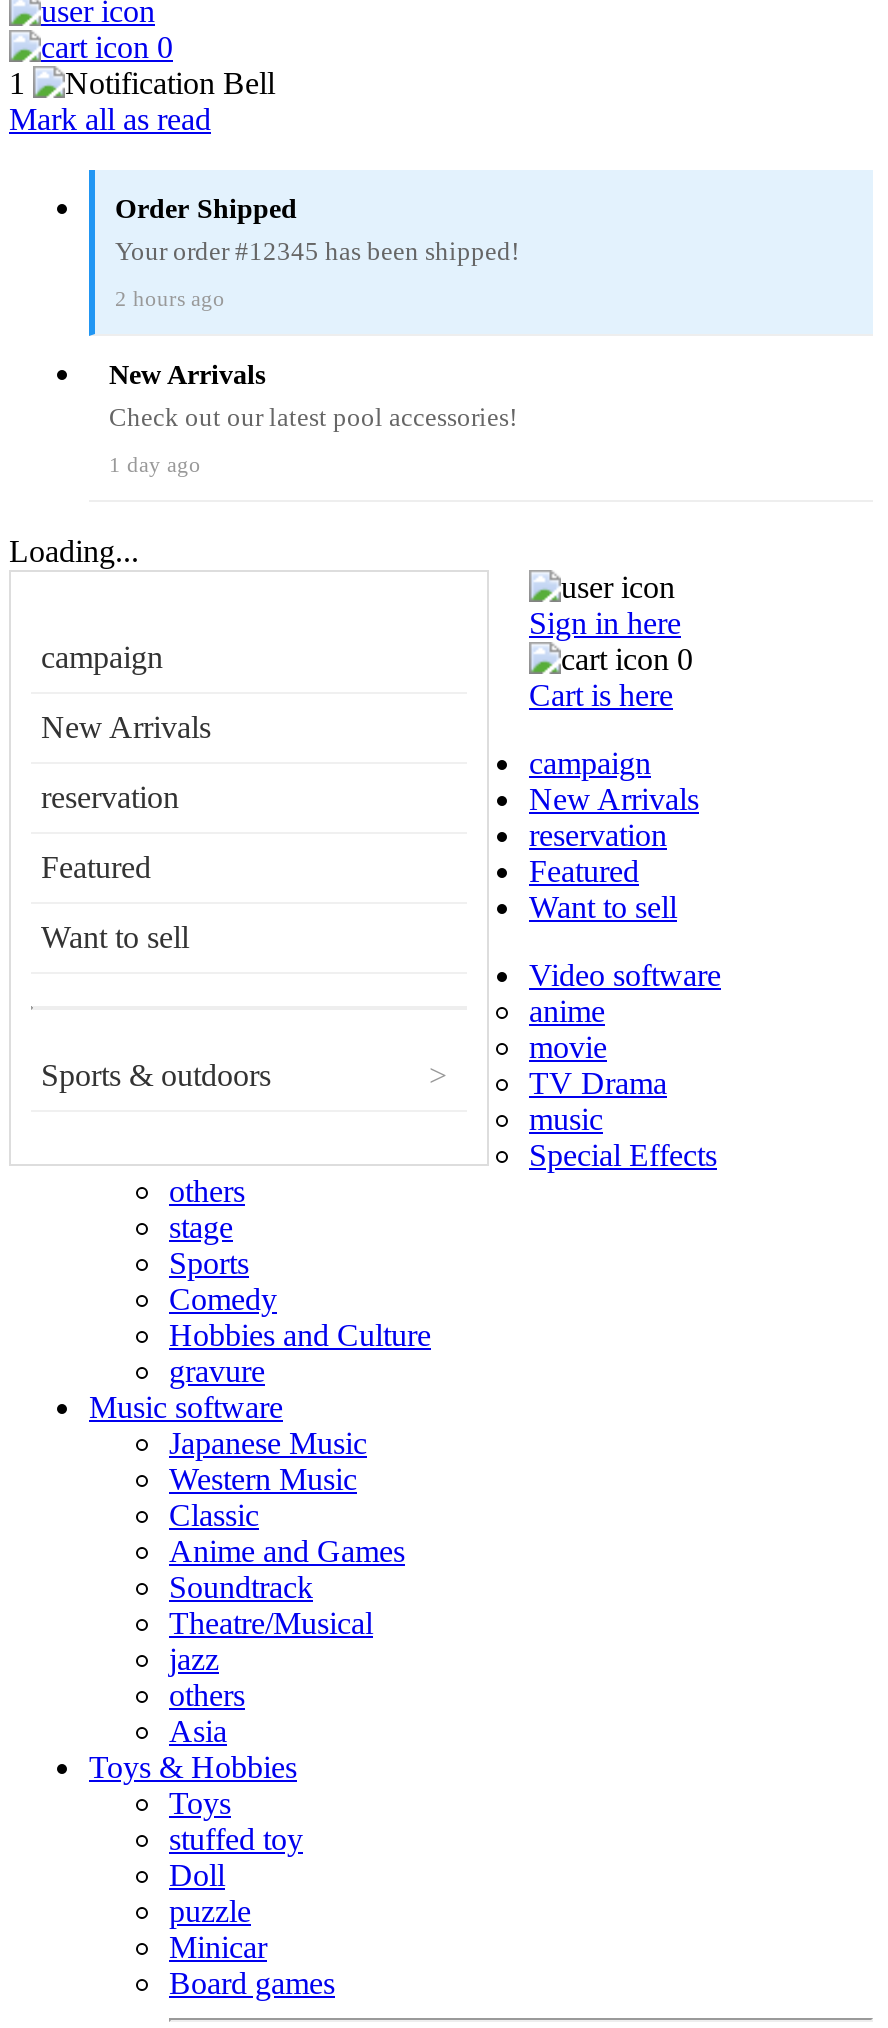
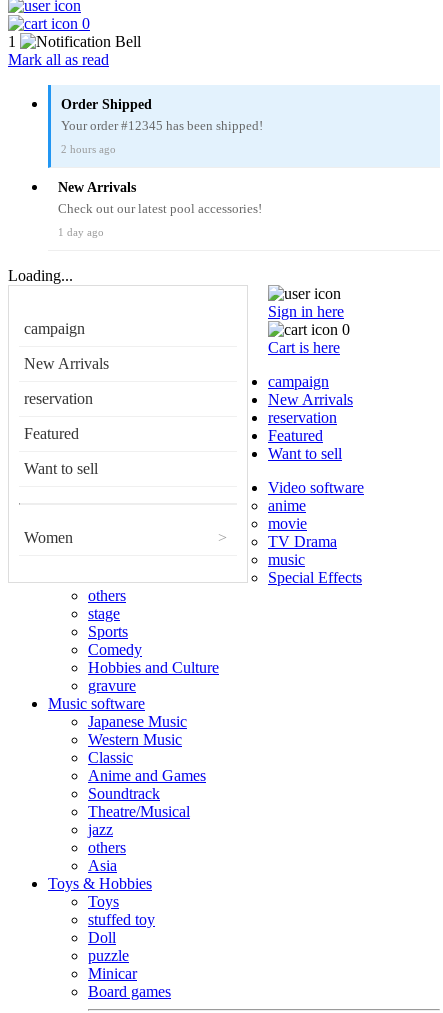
- Sports & outdoors
+ Women
